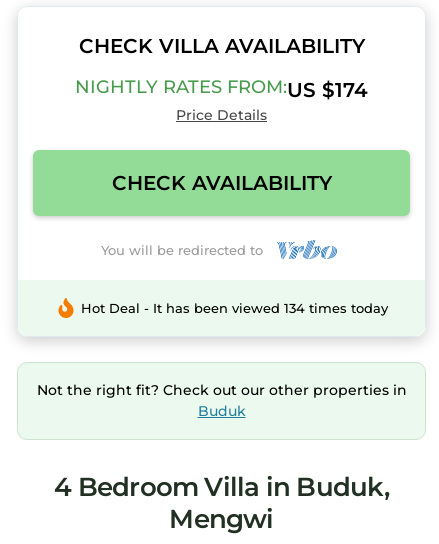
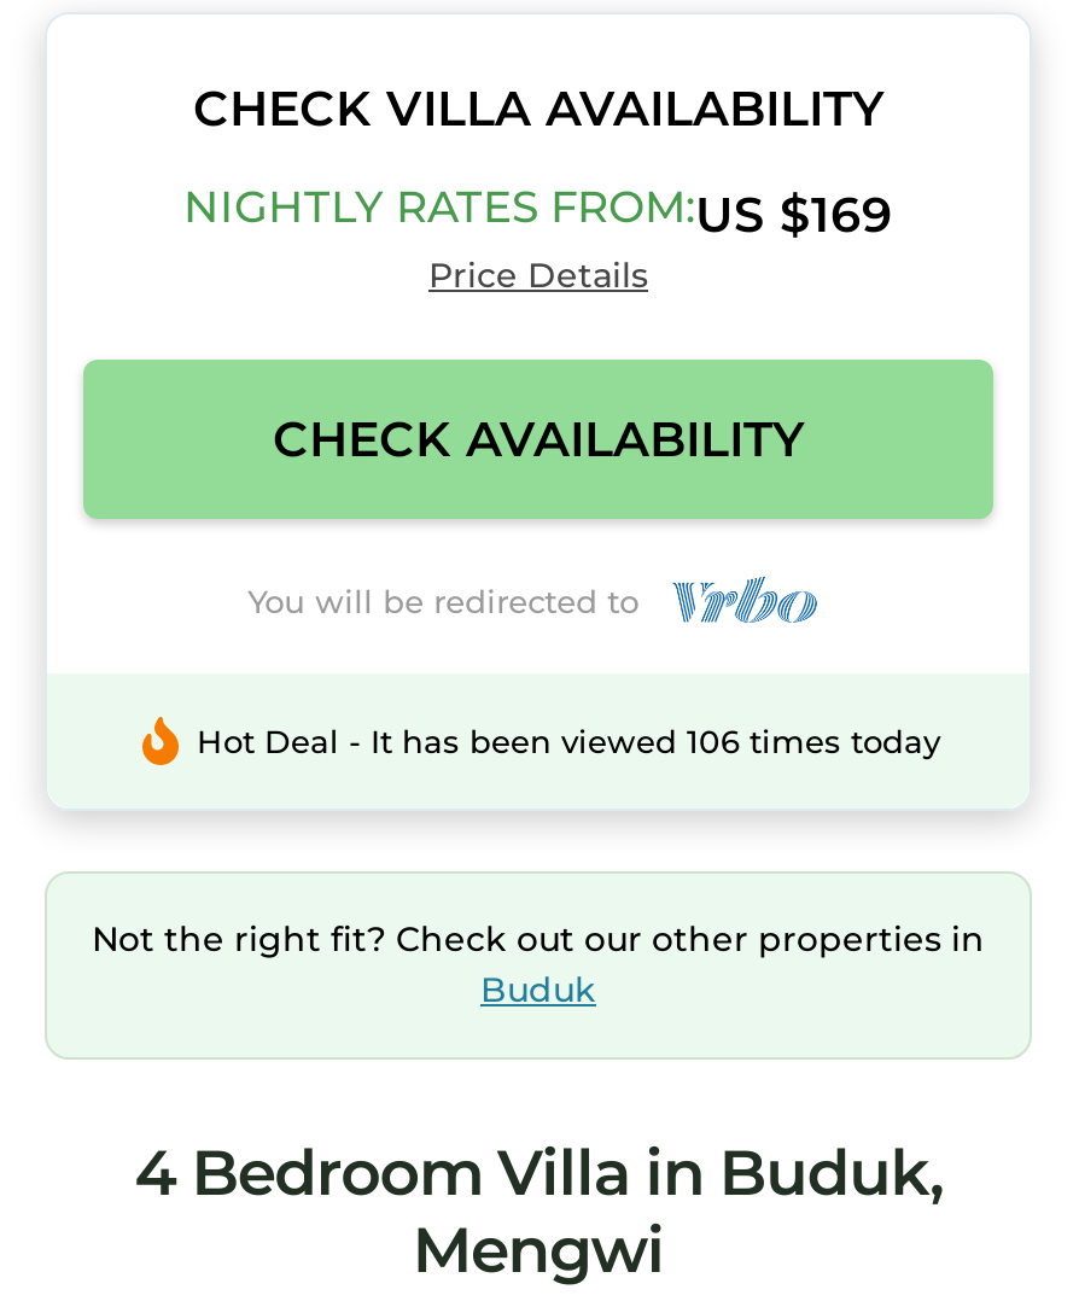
- NIGHTLY RATES FROM:US $174
+ NIGHTLY RATES FROM:US $169

- Hot Deal - It has been viewed 134 times today
+ Hot Deal - It has been viewed 106 times today
